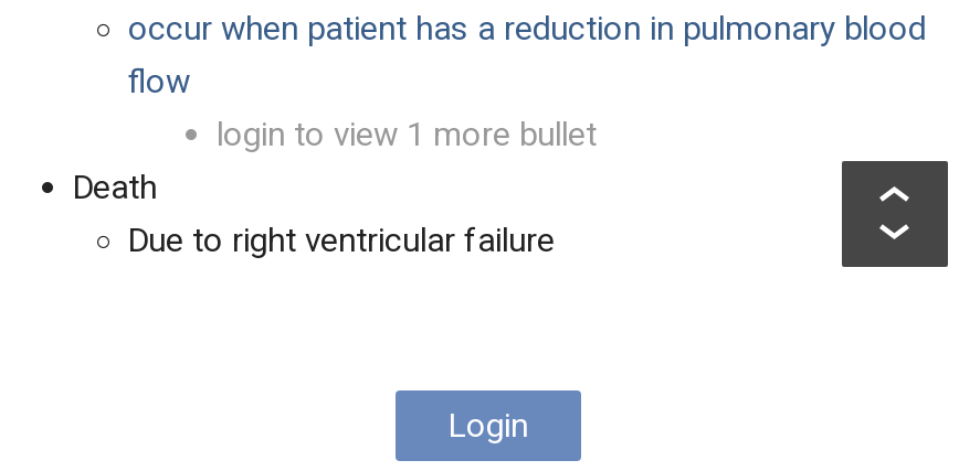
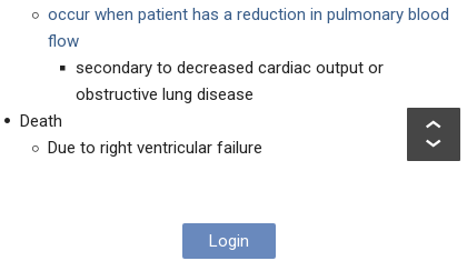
- login to view 1 more bullet
+ secondary to decreased cardiac output or
+ obstructive lung disease
